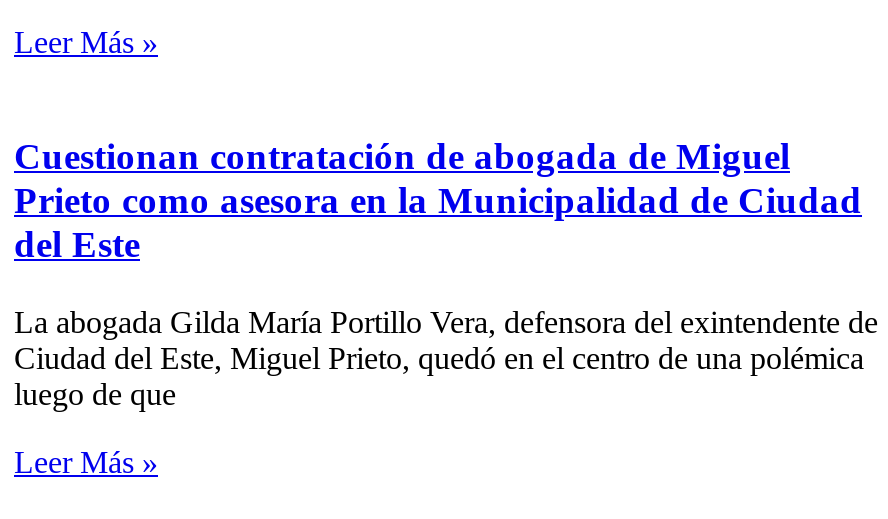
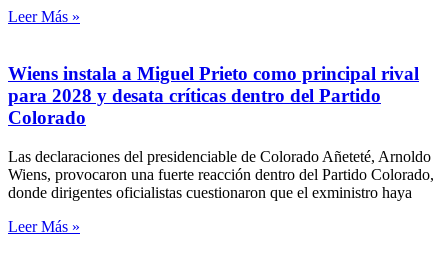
- Cuestionan contratación de abogada de Miguel
- Prieto como asesora en la Municipalidad de Ciudad
- del Este
+ Wiens instala a Miguel Prieto como principal rival
+ para 2028 y desata críticas dentro del Partido
+ Colorado

- La abogada Gilda María Portillo Vera, defensora del exintendente de
- Ciudad del Este, Miguel Prieto, quedó en el centro de una polémica
- luego de que
+ Las declaraciones del presidenciable de Colorado Añeteté, Arnoldo
+ Wiens, provocaron una fuerte reacción dentro del Partido Colorado,
+ donde dirigentes oficialistas cuestionaron que el exministro haya
